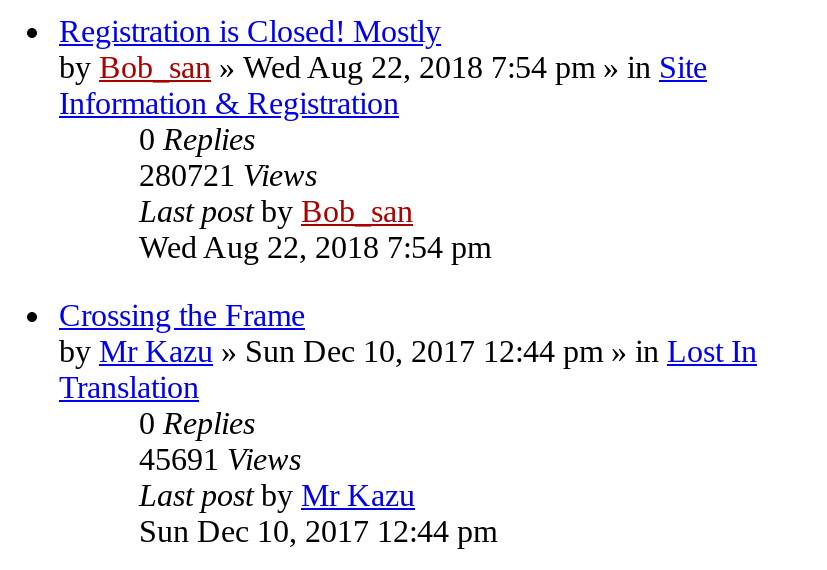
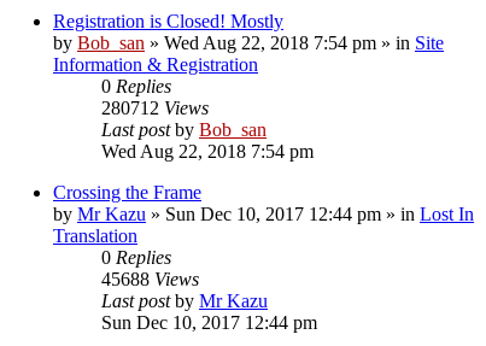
- 280721 Views
+ 280712 Views

- 45691 Views
+ 45688 Views
